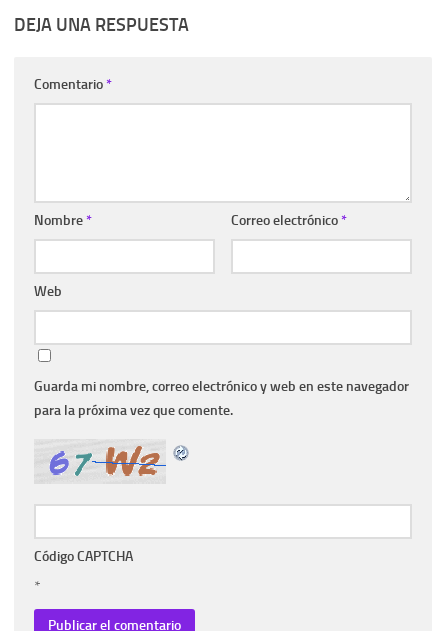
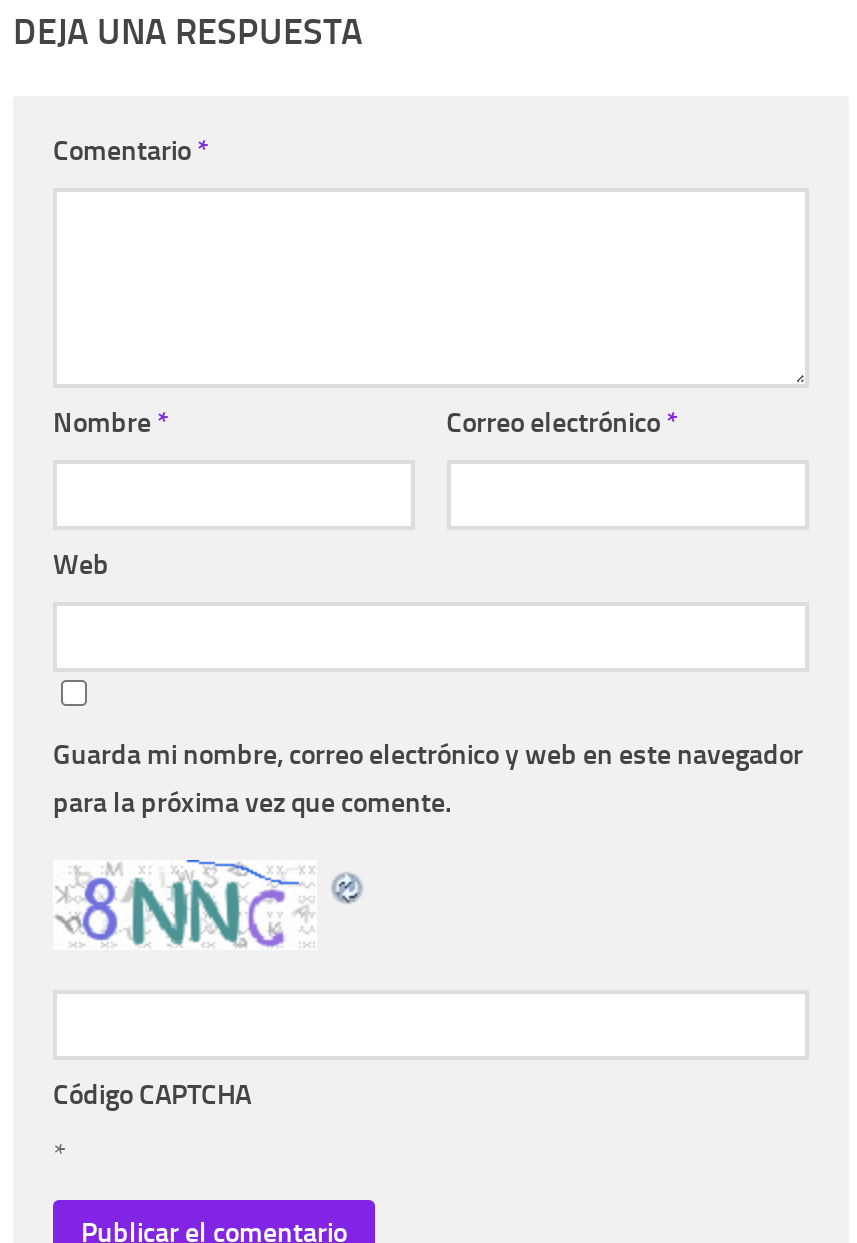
- [image]
+ [image]
